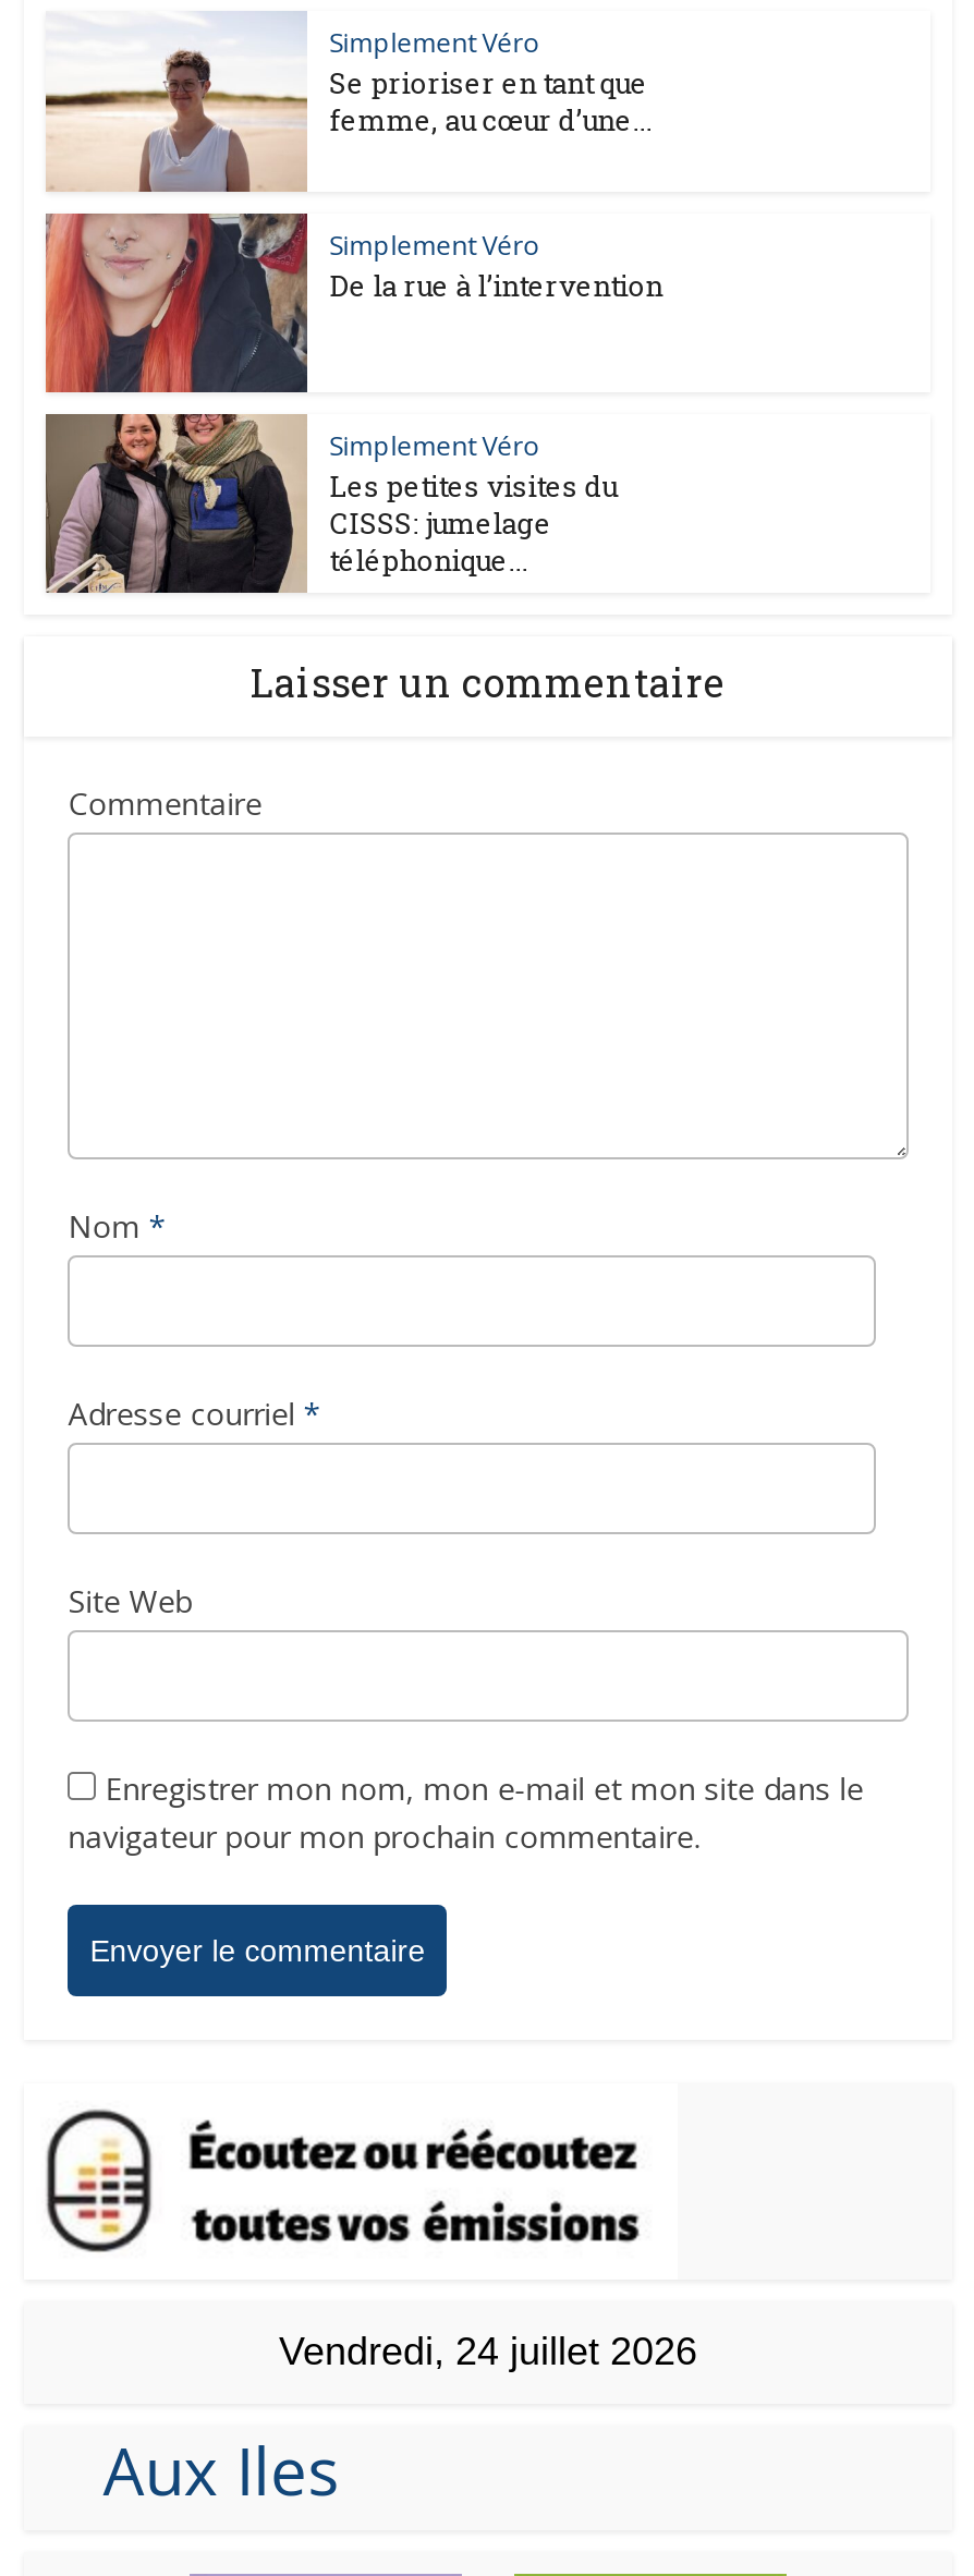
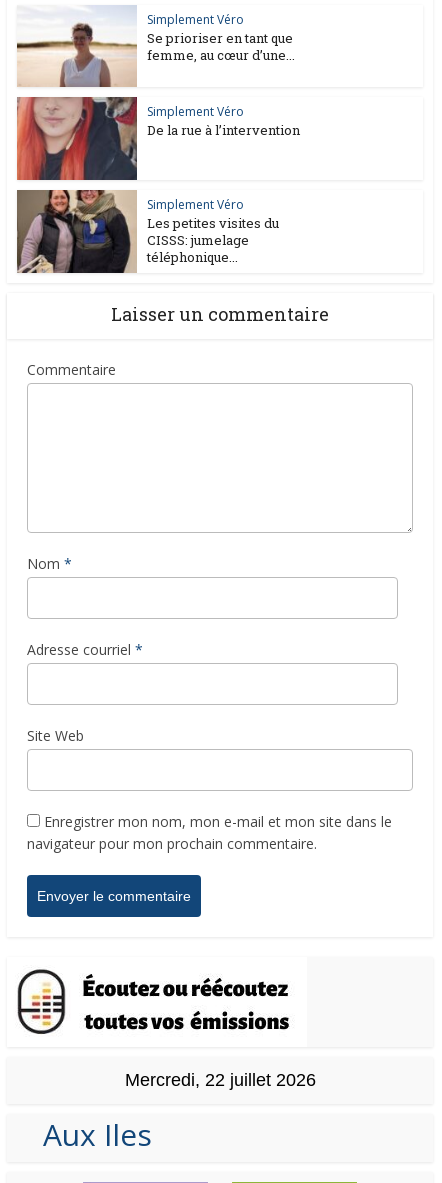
- Vendredi, 24 juillet 2026
+ Mercredi, 22 juillet 2026
